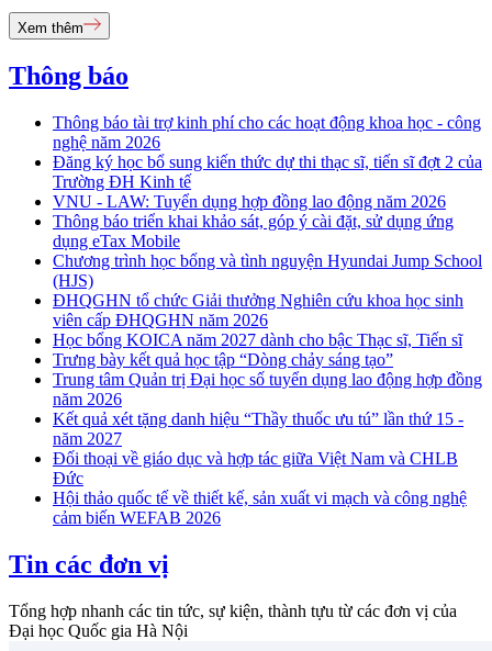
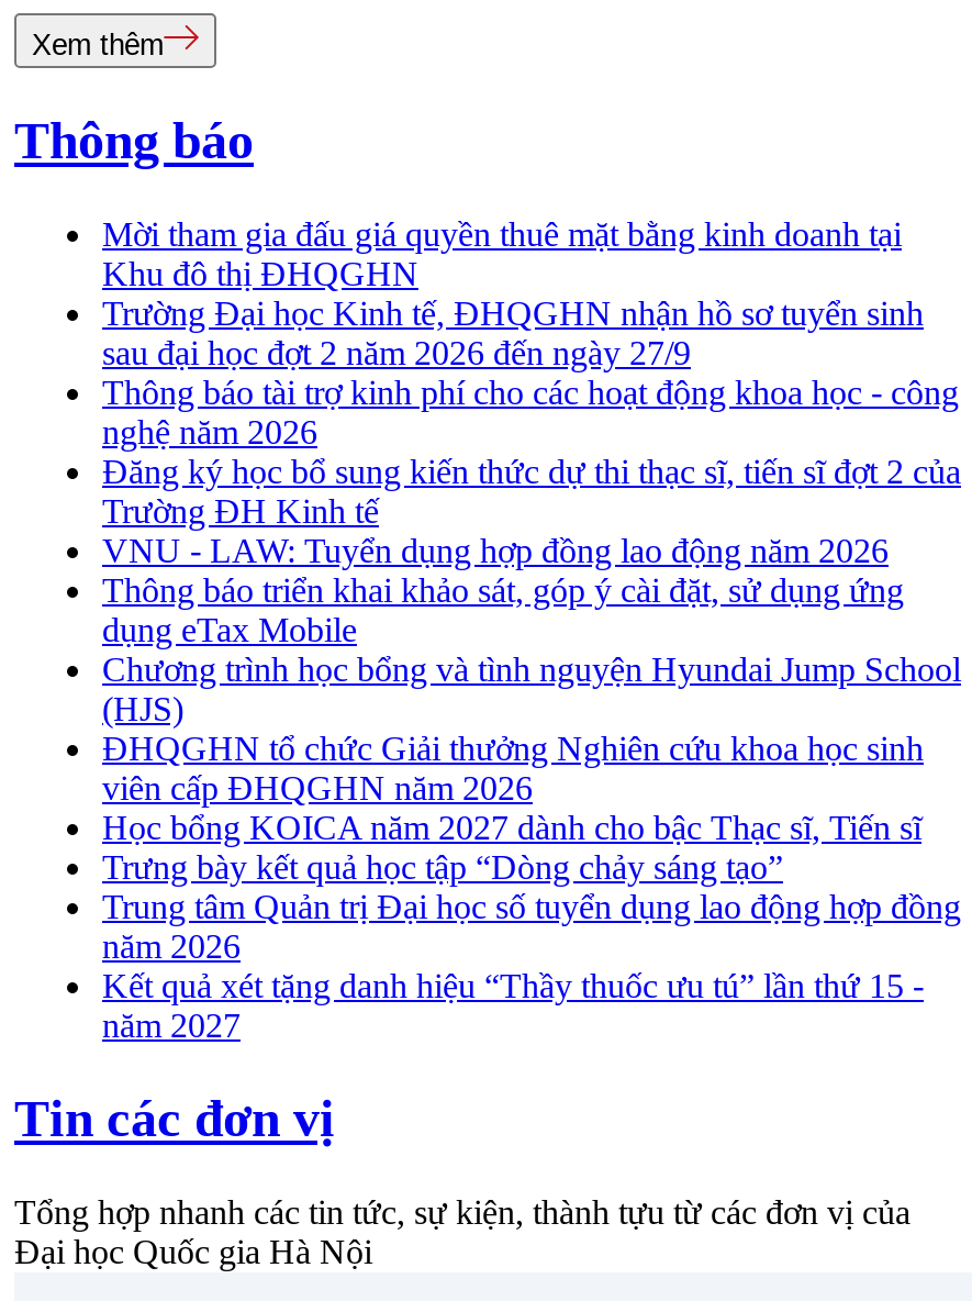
+ Mời tham gia đấu giá quyền thuê mặt bằng kinh doanh tại
+ Khu đô thị ĐHQGHN
+ Trường Đại học Kinh tế, ĐHQGHN nhận hồ sơ tuyển sinh
+ sau đại học đợt 2 năm 2026 đến ngày 27/9

moved down: Thông báo tài trợ kinh phí cho các hoạt động khoa học - công | nghệ năm 2026 | Đăng ký học bổ sung kiến thức dự thi thạc sĩ, tiến sĩ đợt 2 của | ... | Kết quả xét tặng danh hiệu “Thầy thuốc ưu tú” lần thứ 15 - | năm 2027

- Đối thoại về giáo dục và hợp tác giữa Việt Nam và CHLB
- Đức
- Hội thảo quốc tế về thiết kế, sản xuất vi mạch và công nghệ
- cảm biến WEFAB 2026
